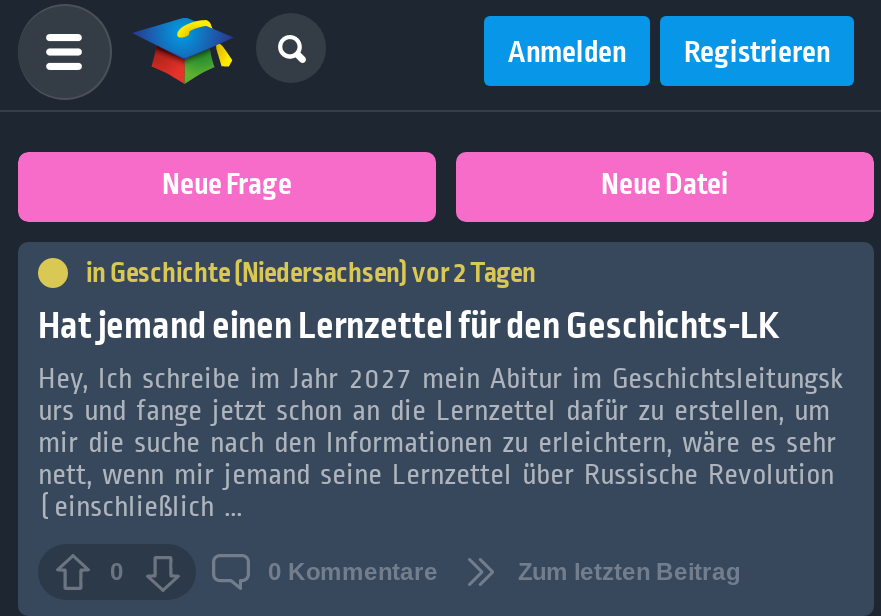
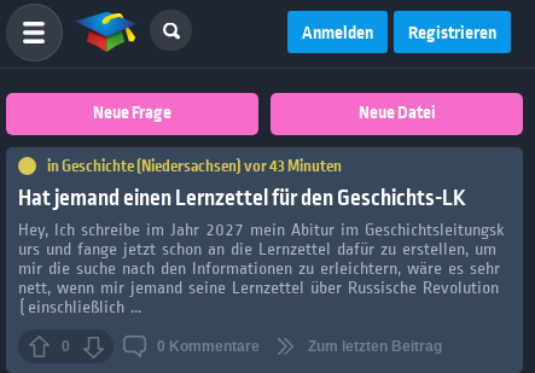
- in Geschichte (Niedersachsen) vor 2 Tagen
+ in Geschichte (Niedersachsen) vor 43 Minuten
